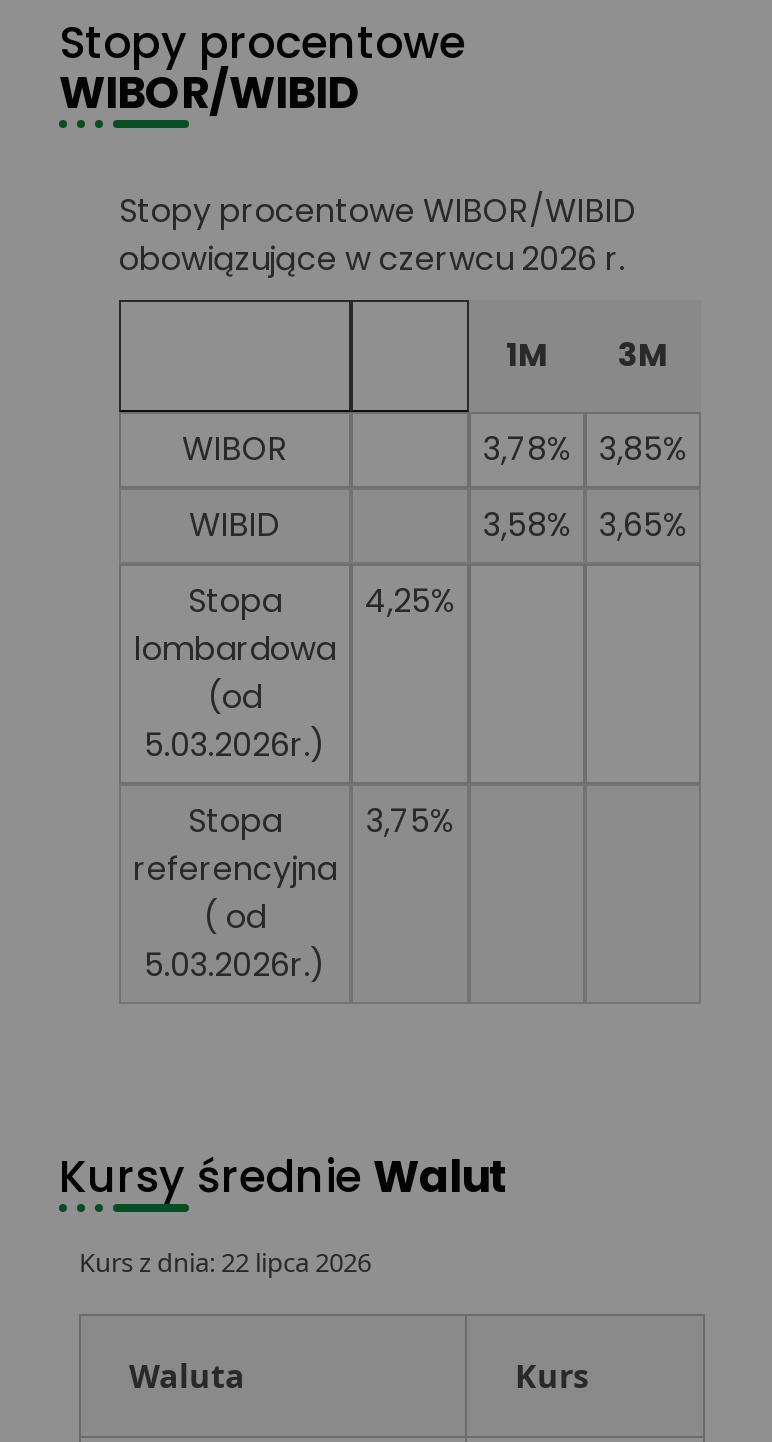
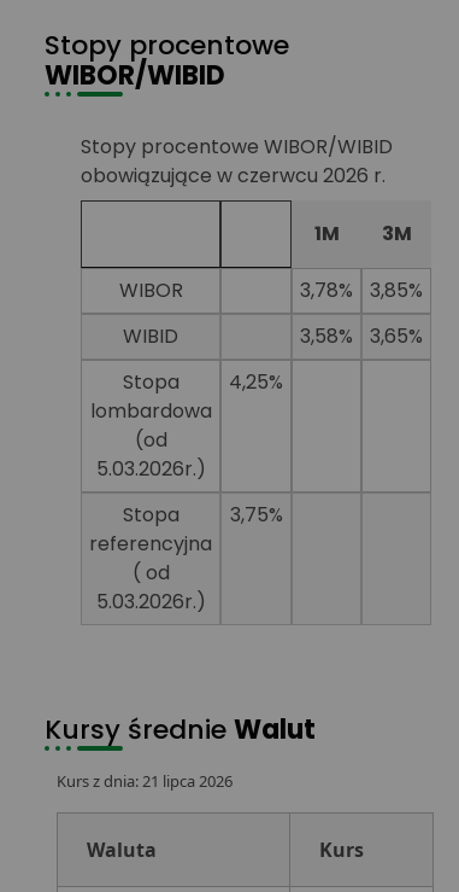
- Kurs z dnia: 22 lipca 2026
+ Kurs z dnia: 21 lipca 2026
